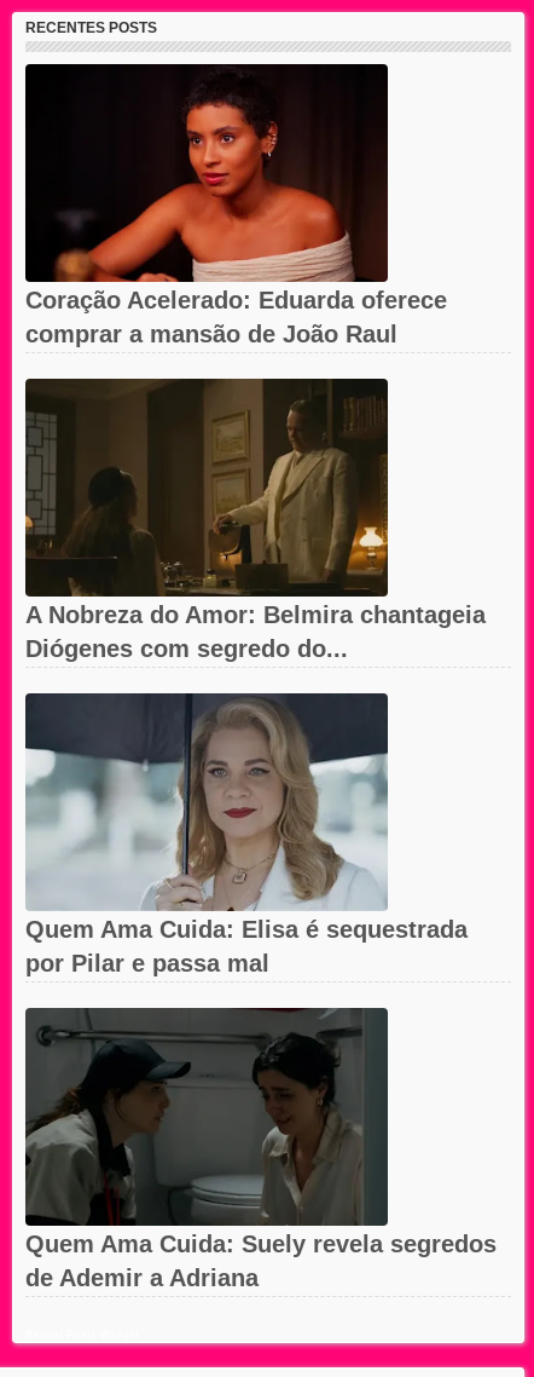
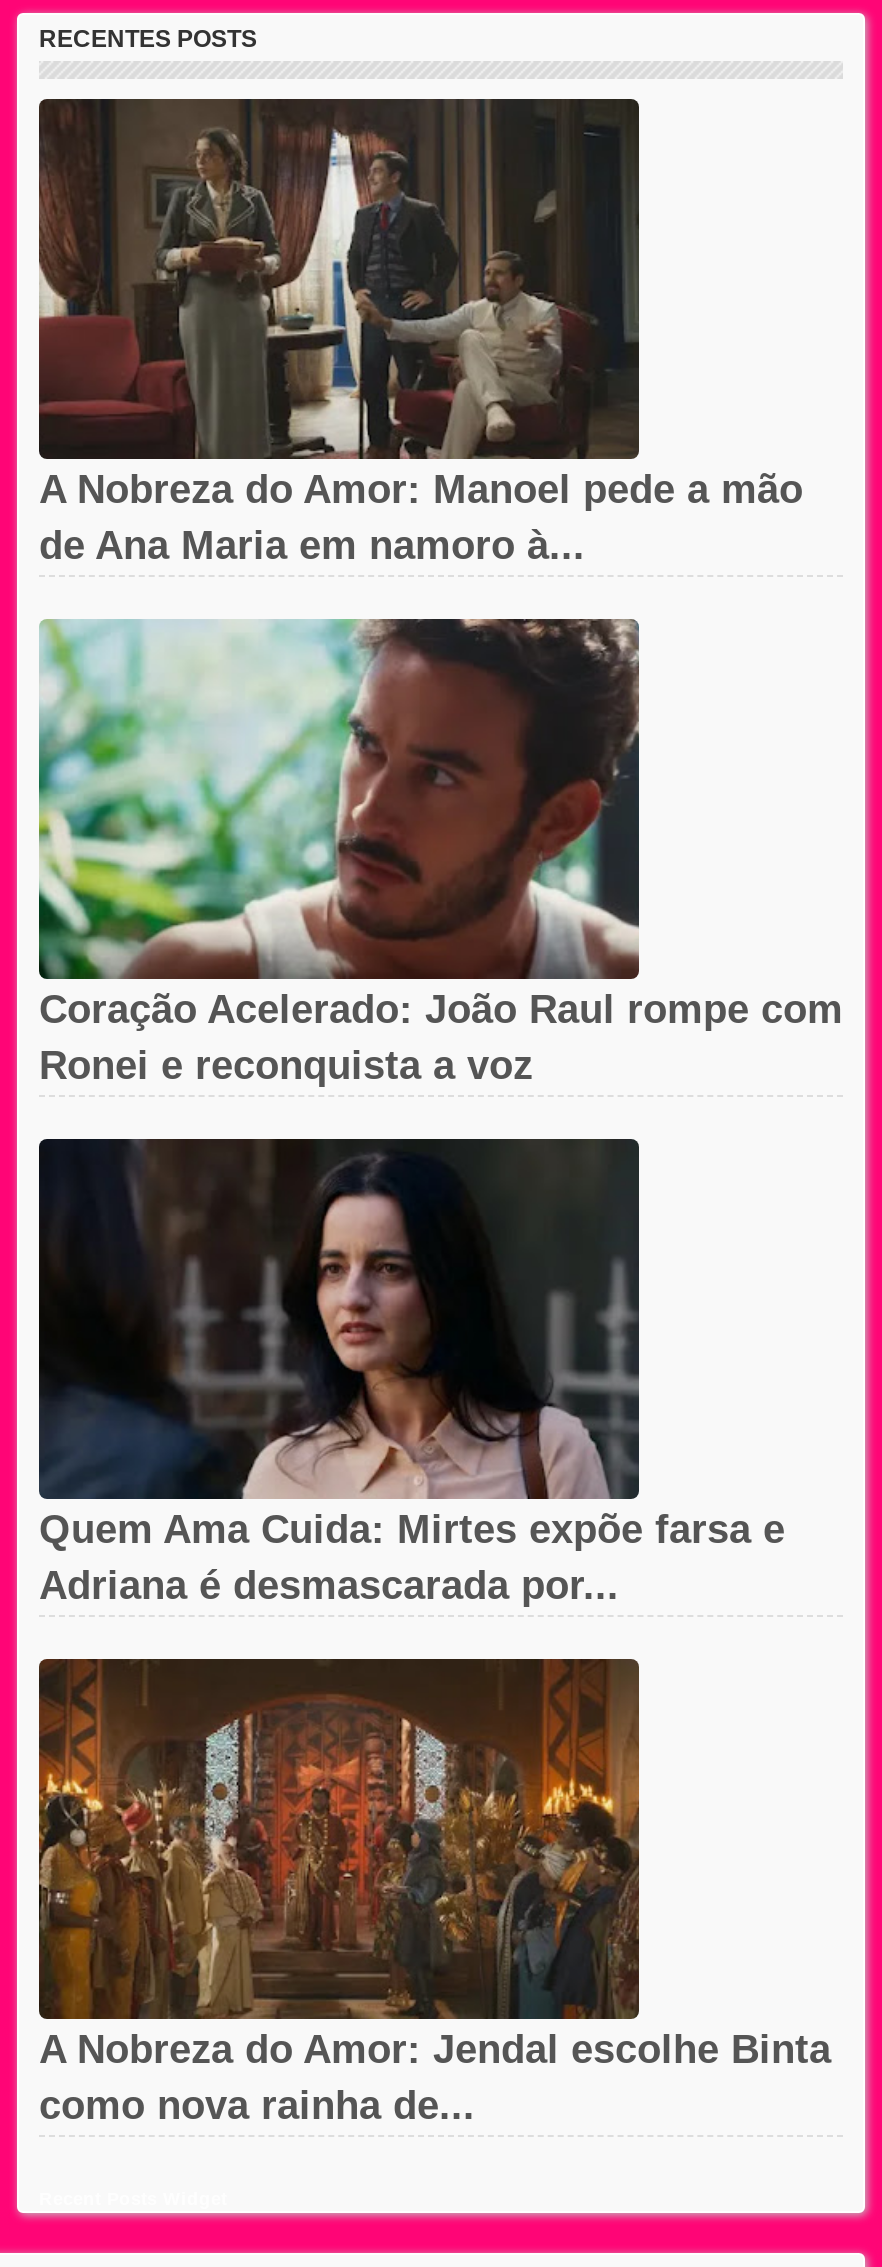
- [image]
- Coração Acelerado: Eduarda oferece
- comprar a mansão de João Raul
+ [image]
+ A Nobreza do Amor: Manoel pede a mão
+ de Ana Maria em namoro à...

- [image]
- A Nobreza do Amor: Belmira chantageia
- Diógenes com segredo do...
+ [image]
+ Coração Acelerado: João Raul rompe com
+ Ronei e reconquista a voz

- [image]
- Quem Ama Cuida: Elisa é sequestrada
- por Pilar e passa mal
+ [image]
+ Quem Ama Cuida: Mirtes expõe farsa e
+ Adriana é desmascarada por...

- [image]
- Quem Ama Cuida: Suely revela segredos
- de Ademir a Adriana
+ [image]
+ A Nobreza do Amor: Jendal escolhe Binta
+ como nova rainha de...
